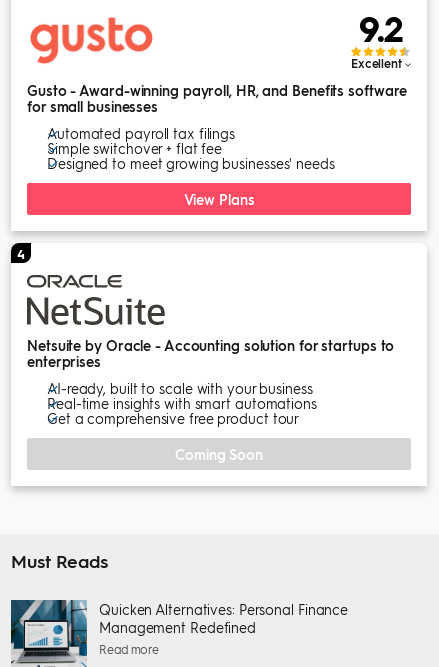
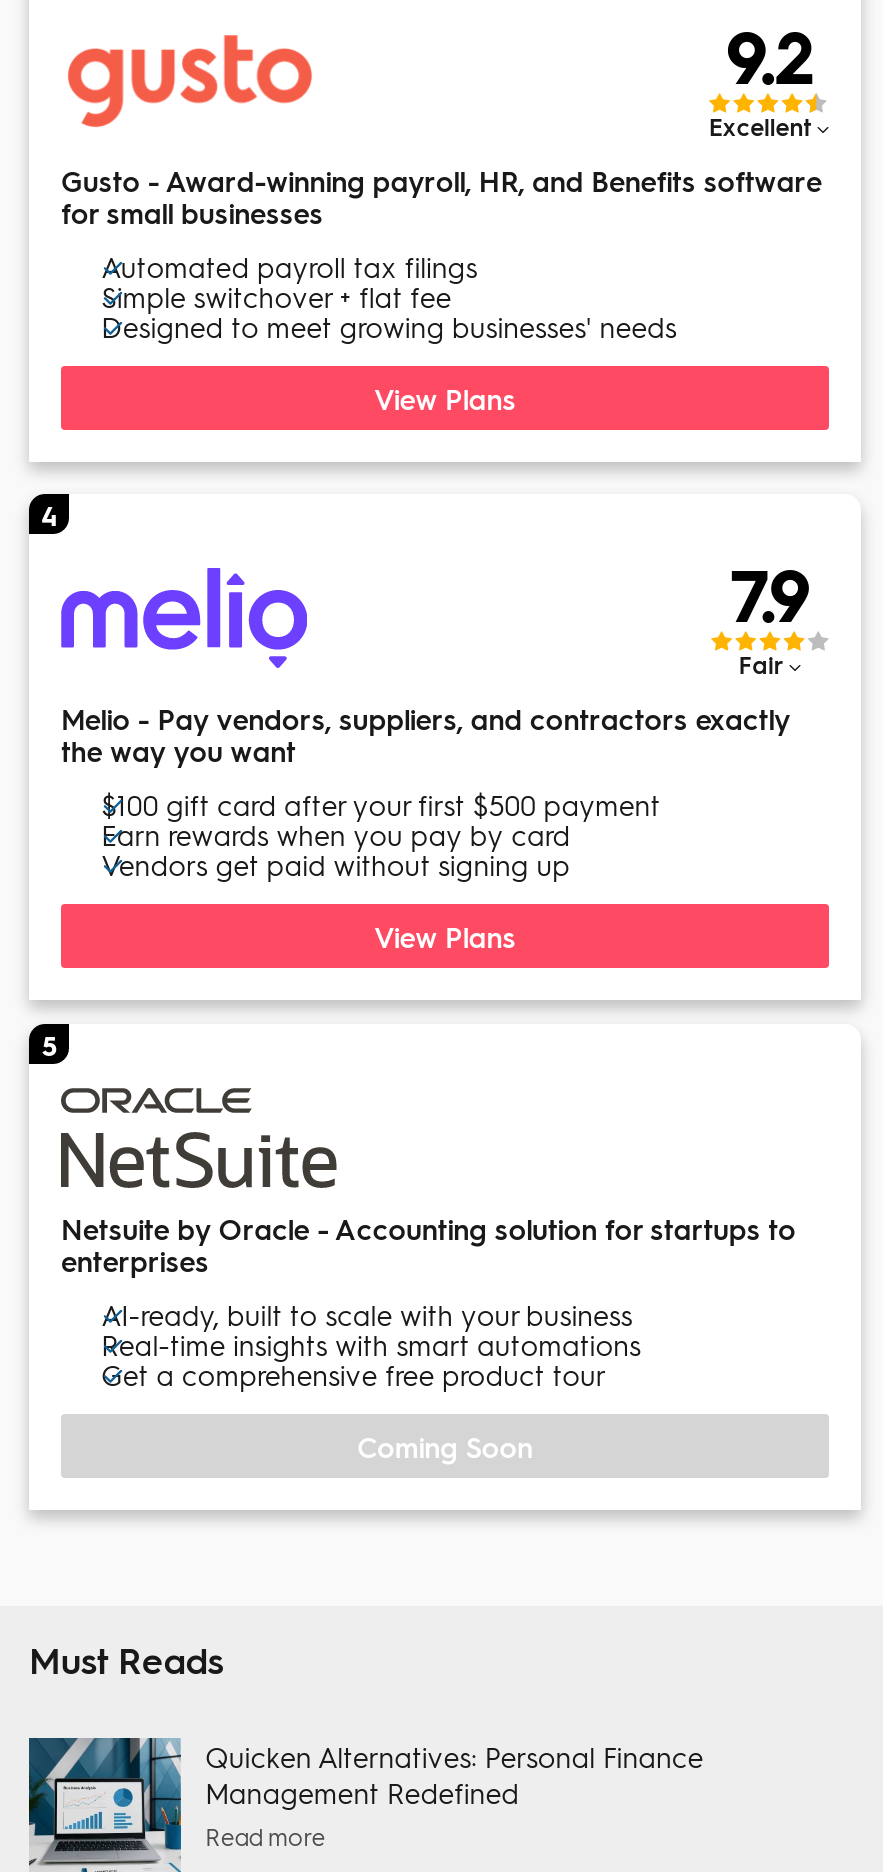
+ [image]
+ 7.9
+ Fair
+ Melio - Pay vendors, suppliers, and contractors exactly
+ the way you want
+ $100 gift card after your first $500 payment
+ Earn rewards when you pay by card
+ Vendors get paid without signing up
+ View Plans
+ 5
